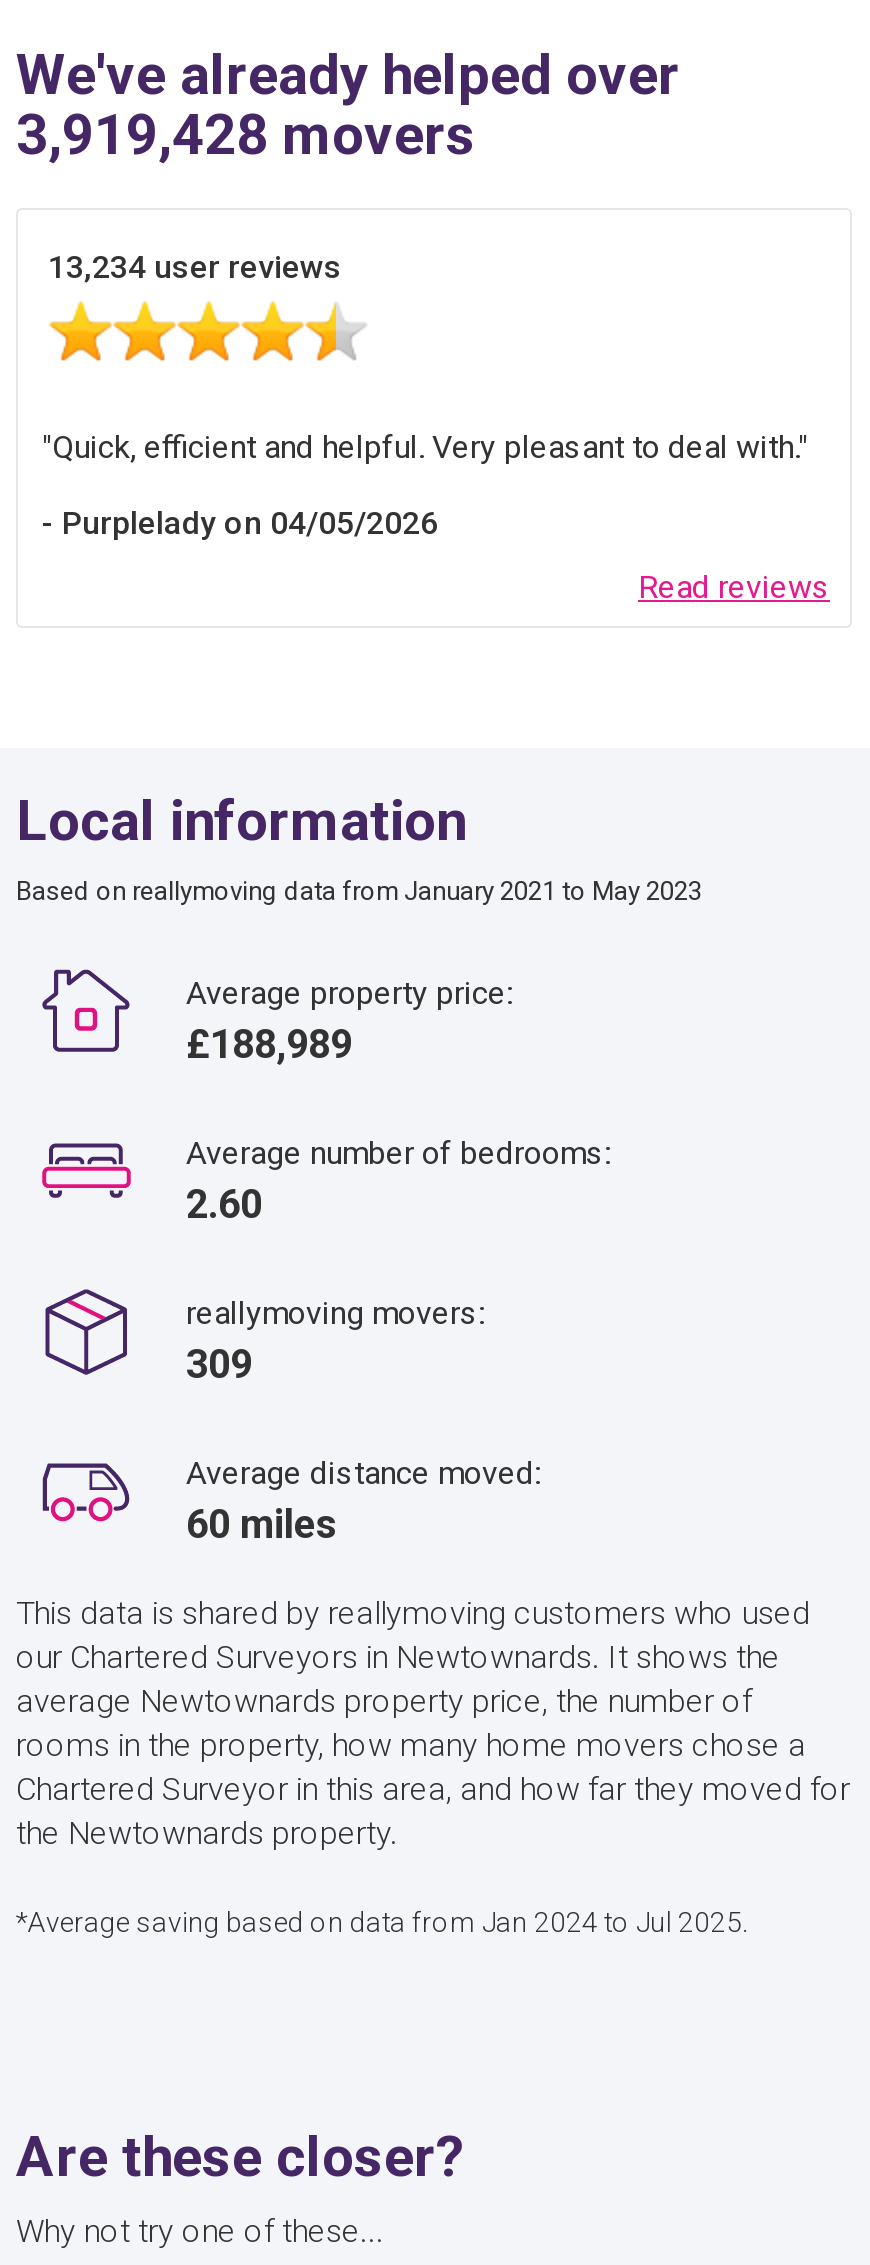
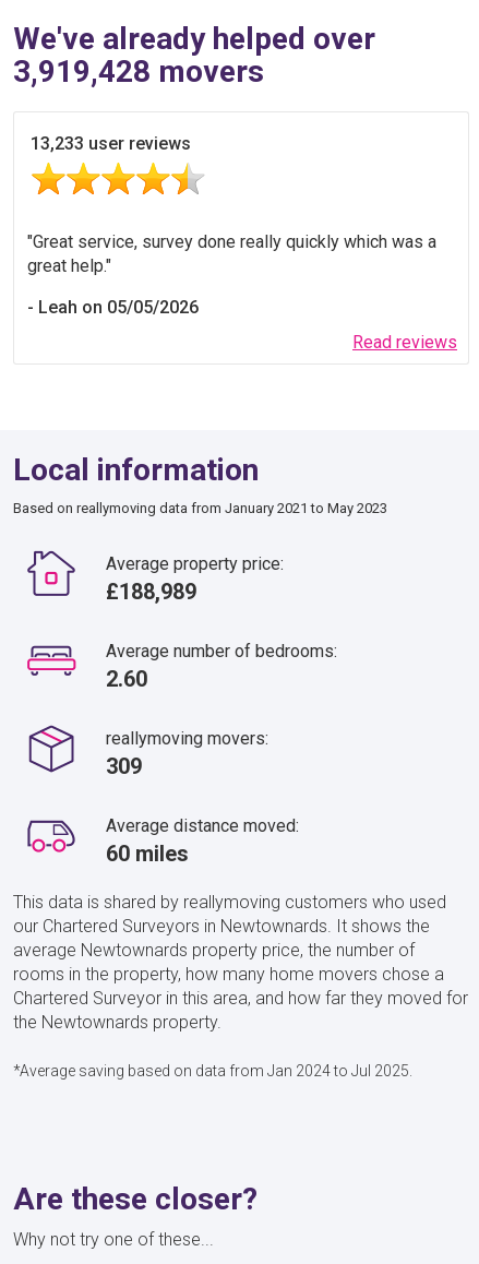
- 13,234 user reviews
+ 13,233 user reviews

- Quick, efficient and helpful. Very pleasant to deal with.
+ Great service, survey done really quickly which was a
+ great help.

- Purplelady on 04/05/2026
+ Leah on 05/05/2026
